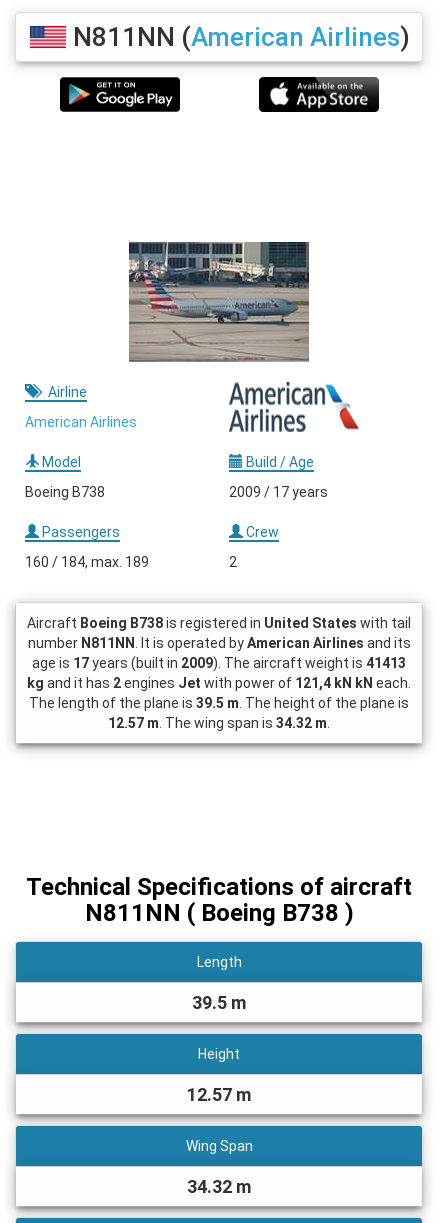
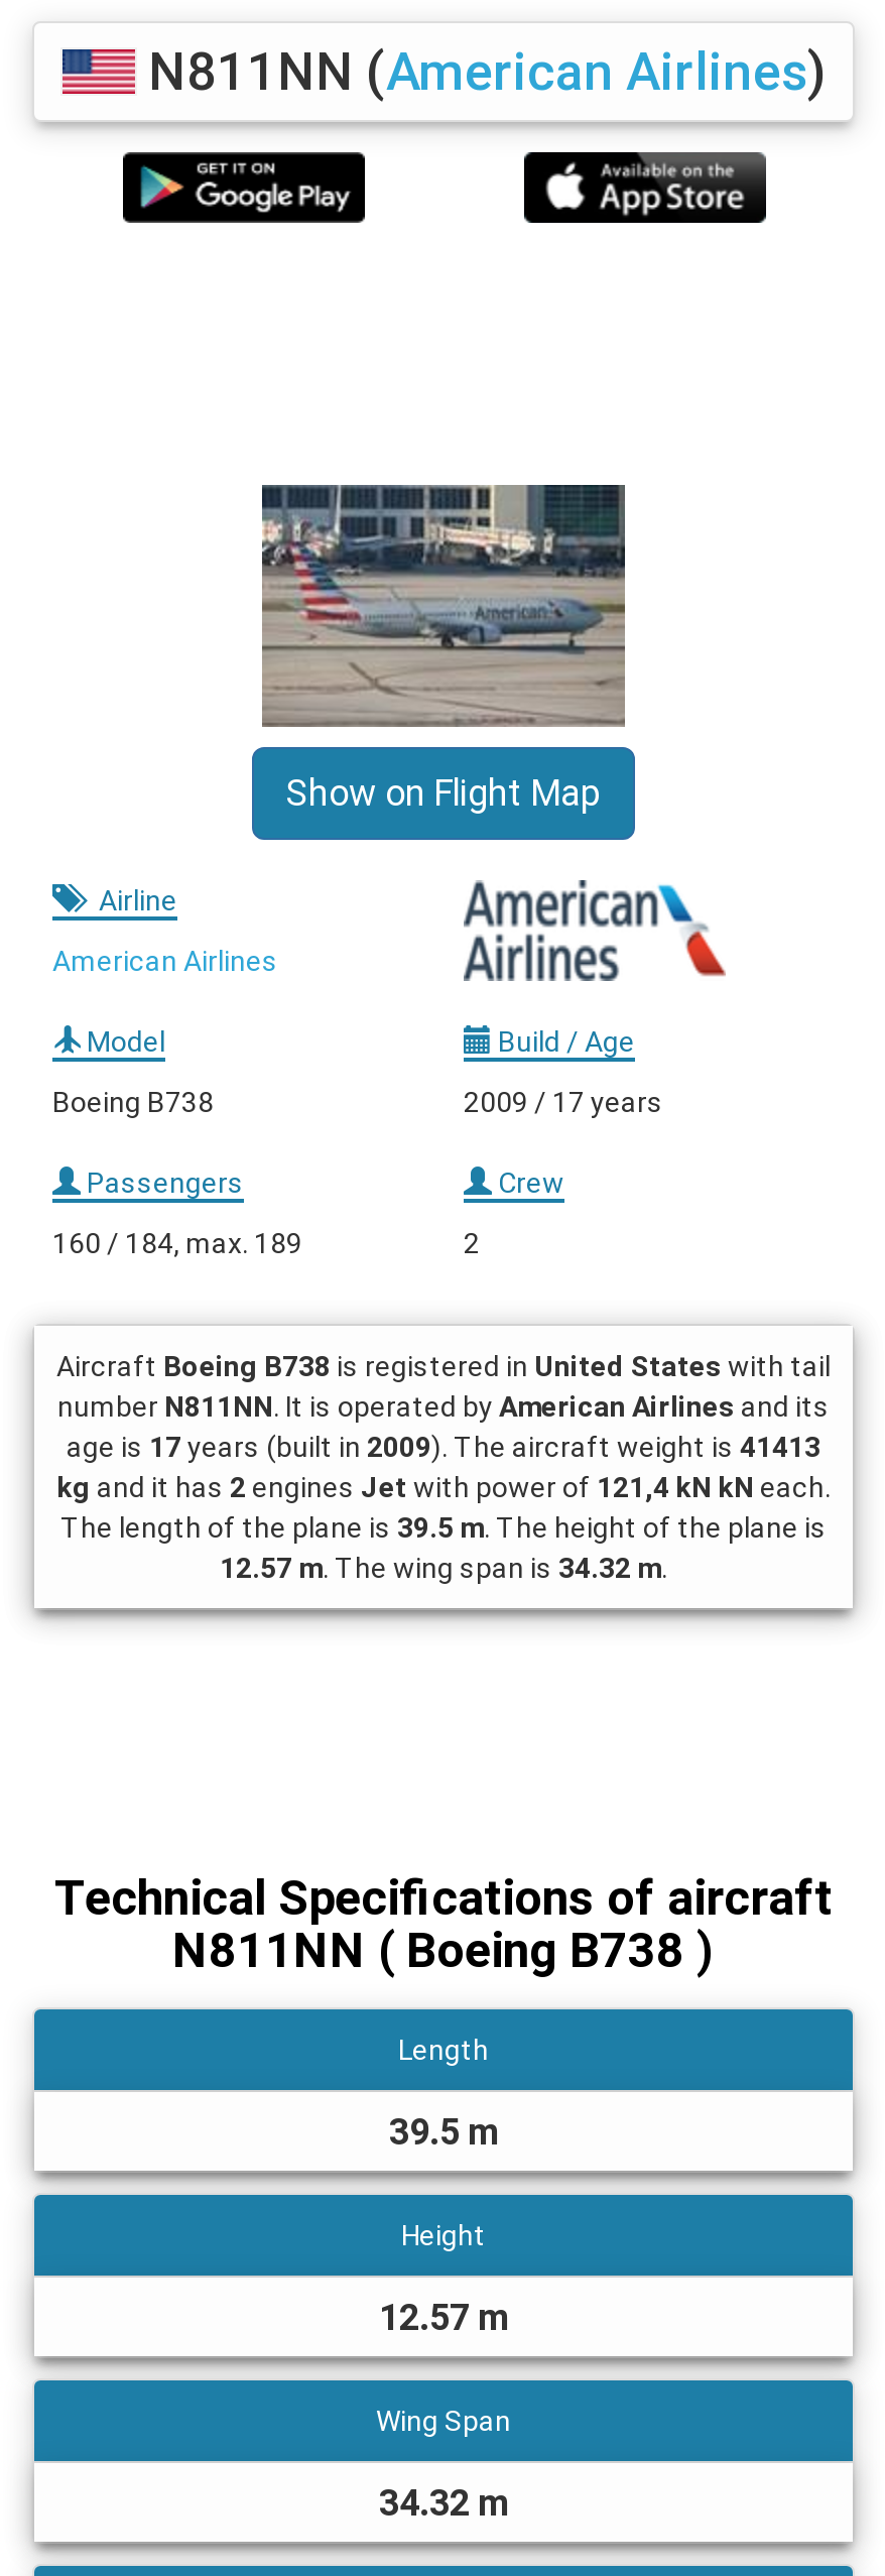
+ Show on Flight Map
